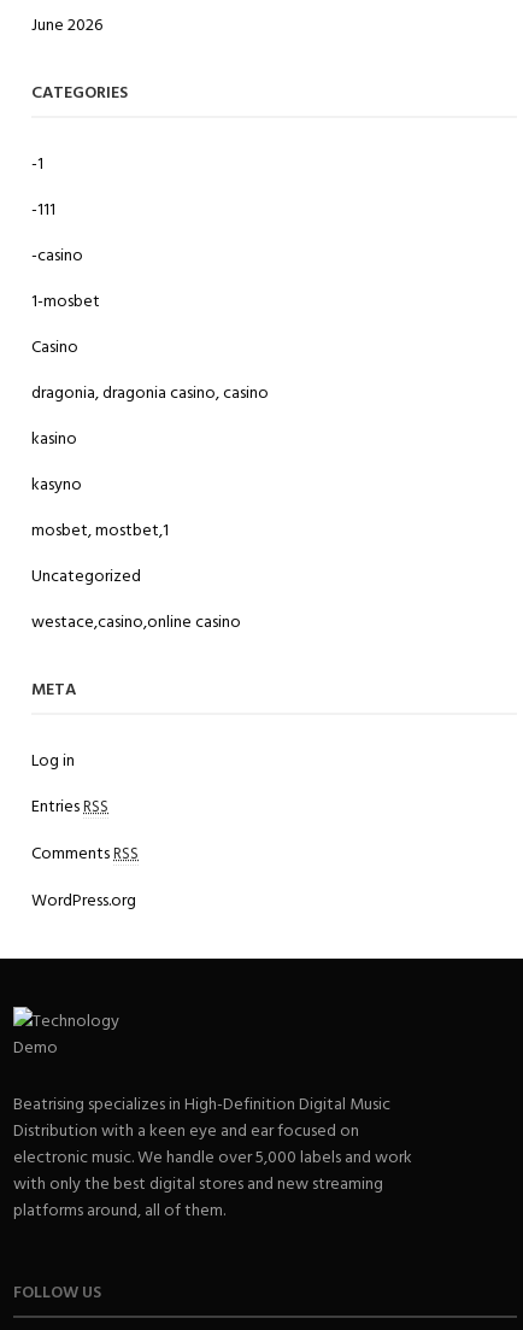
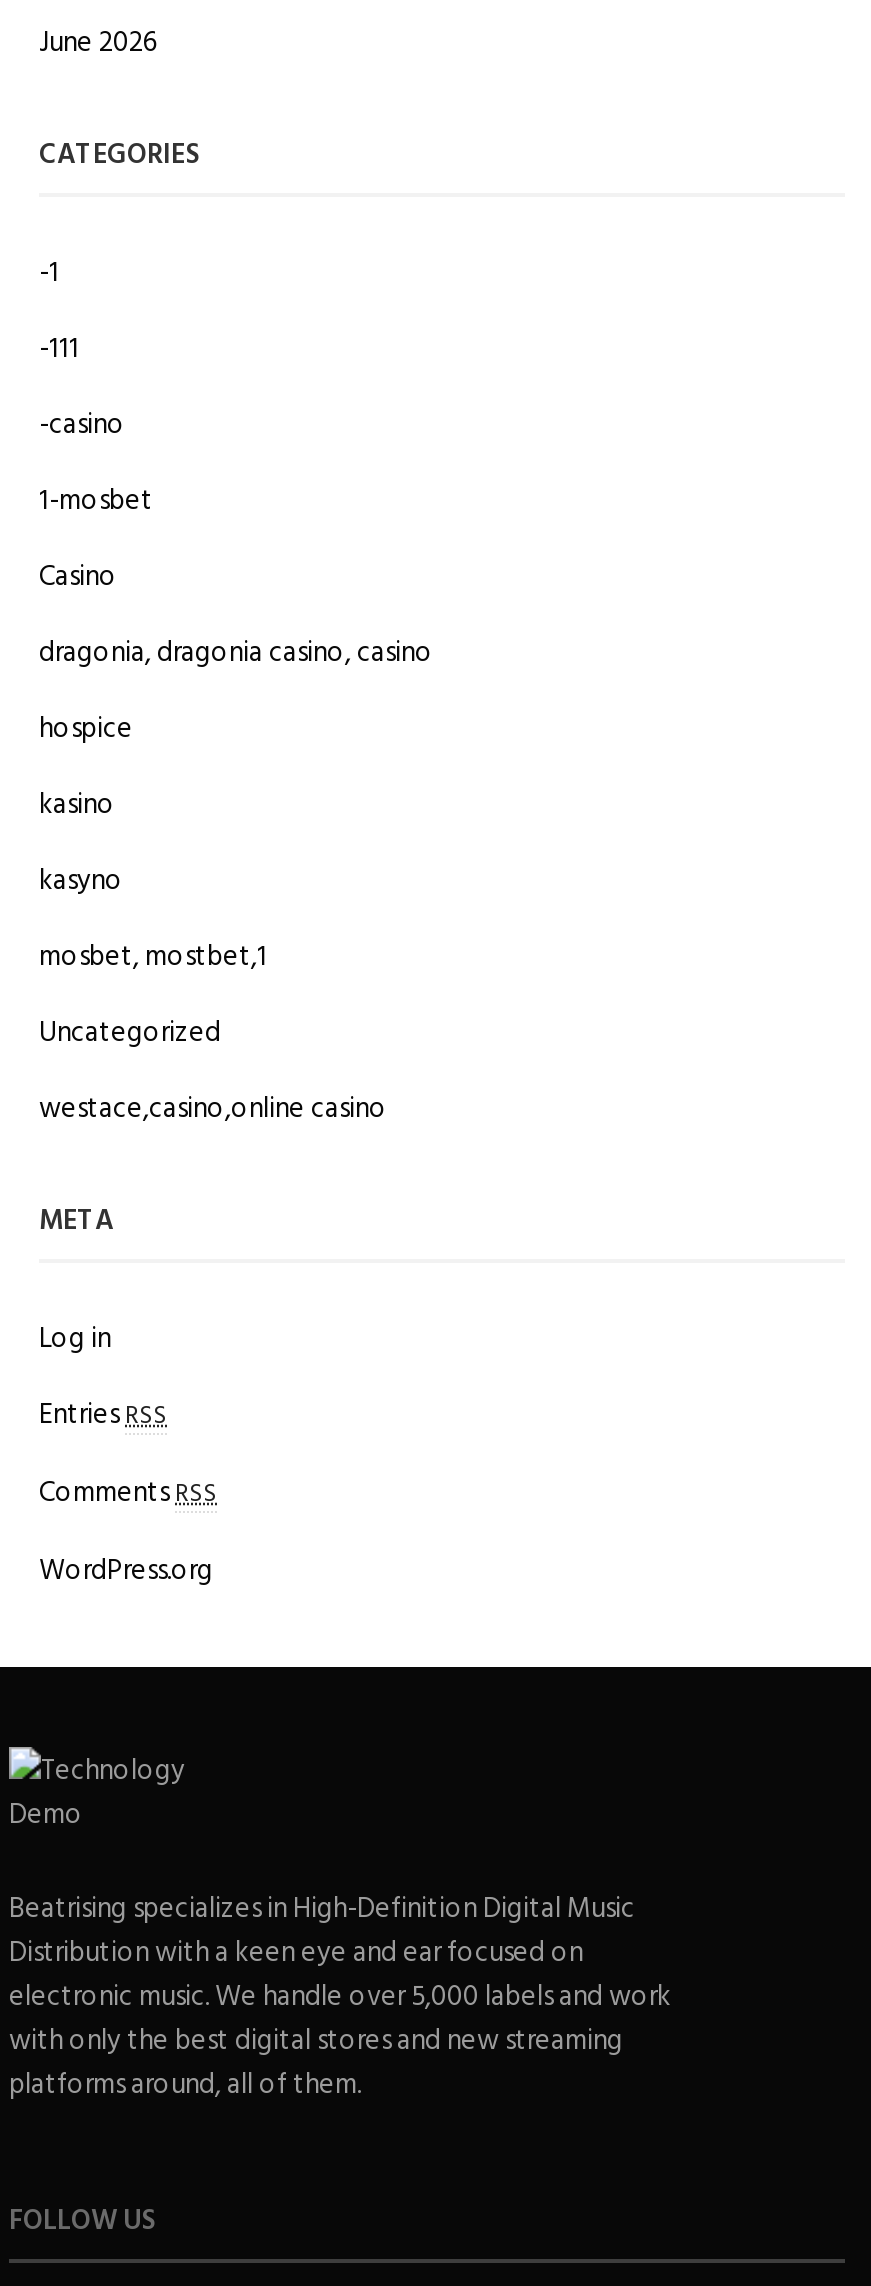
+ hospice
